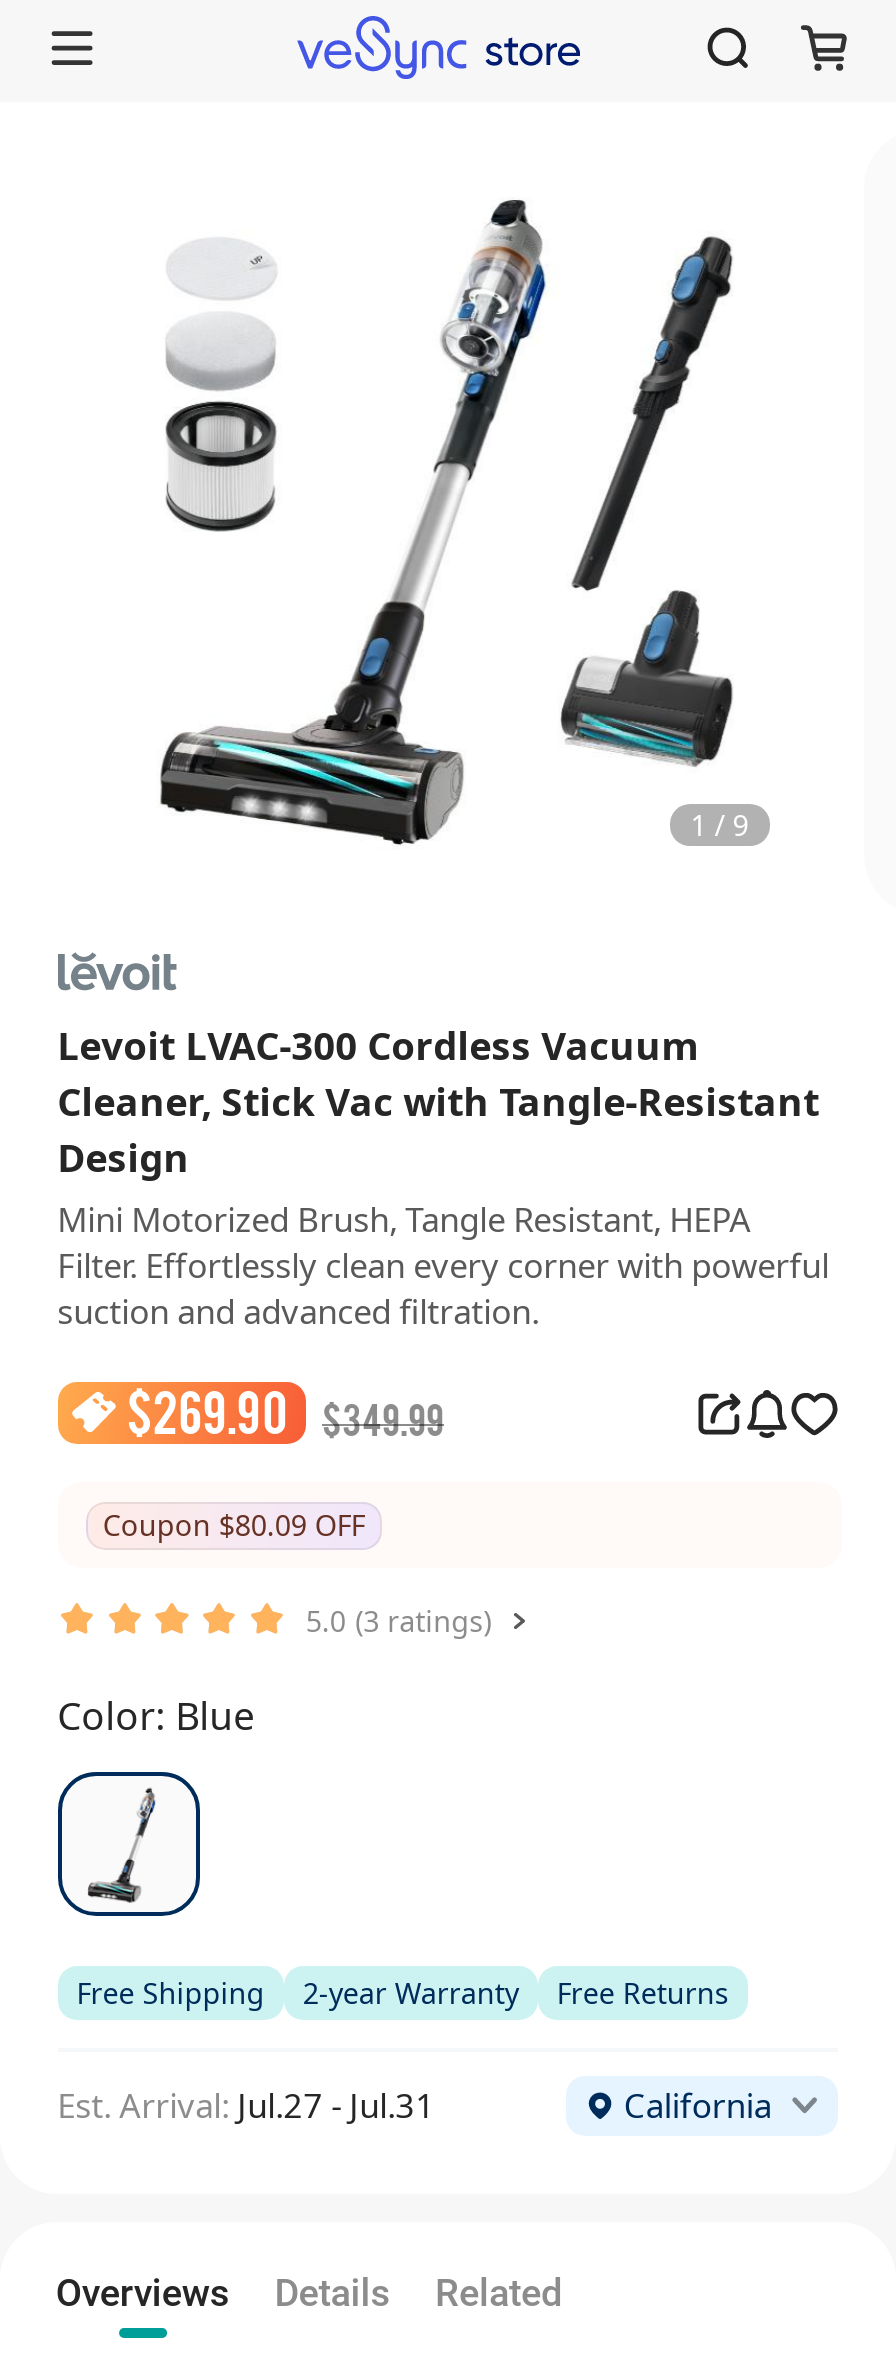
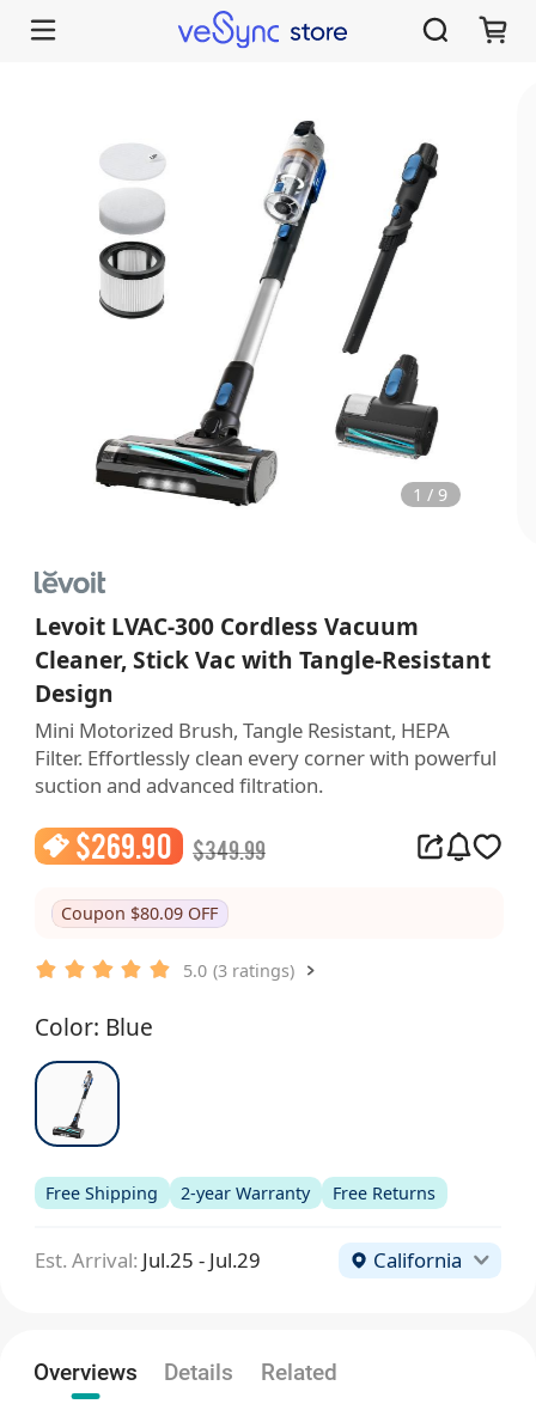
- Est. Arrival: Jul.27 - Jul.31
+ Est. Arrival: Jul.25 - Jul.29
